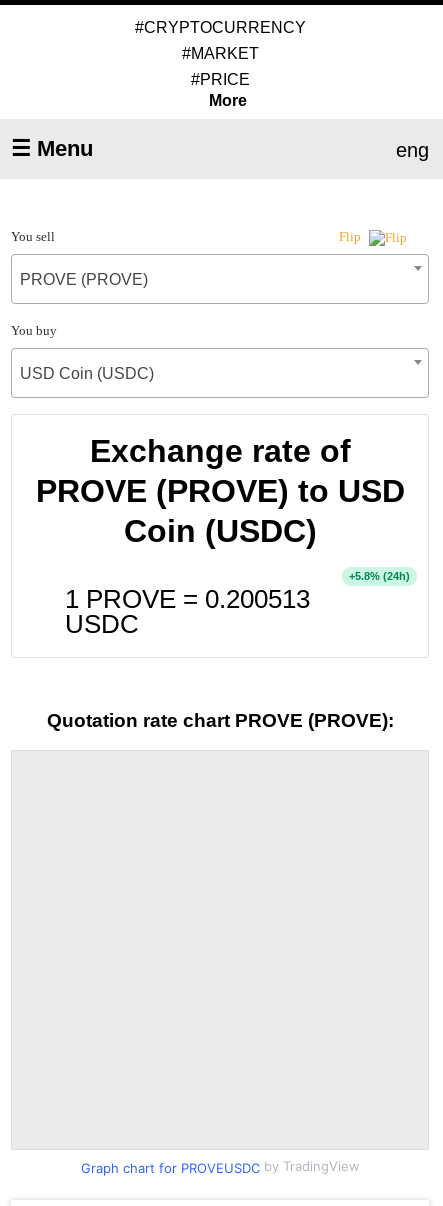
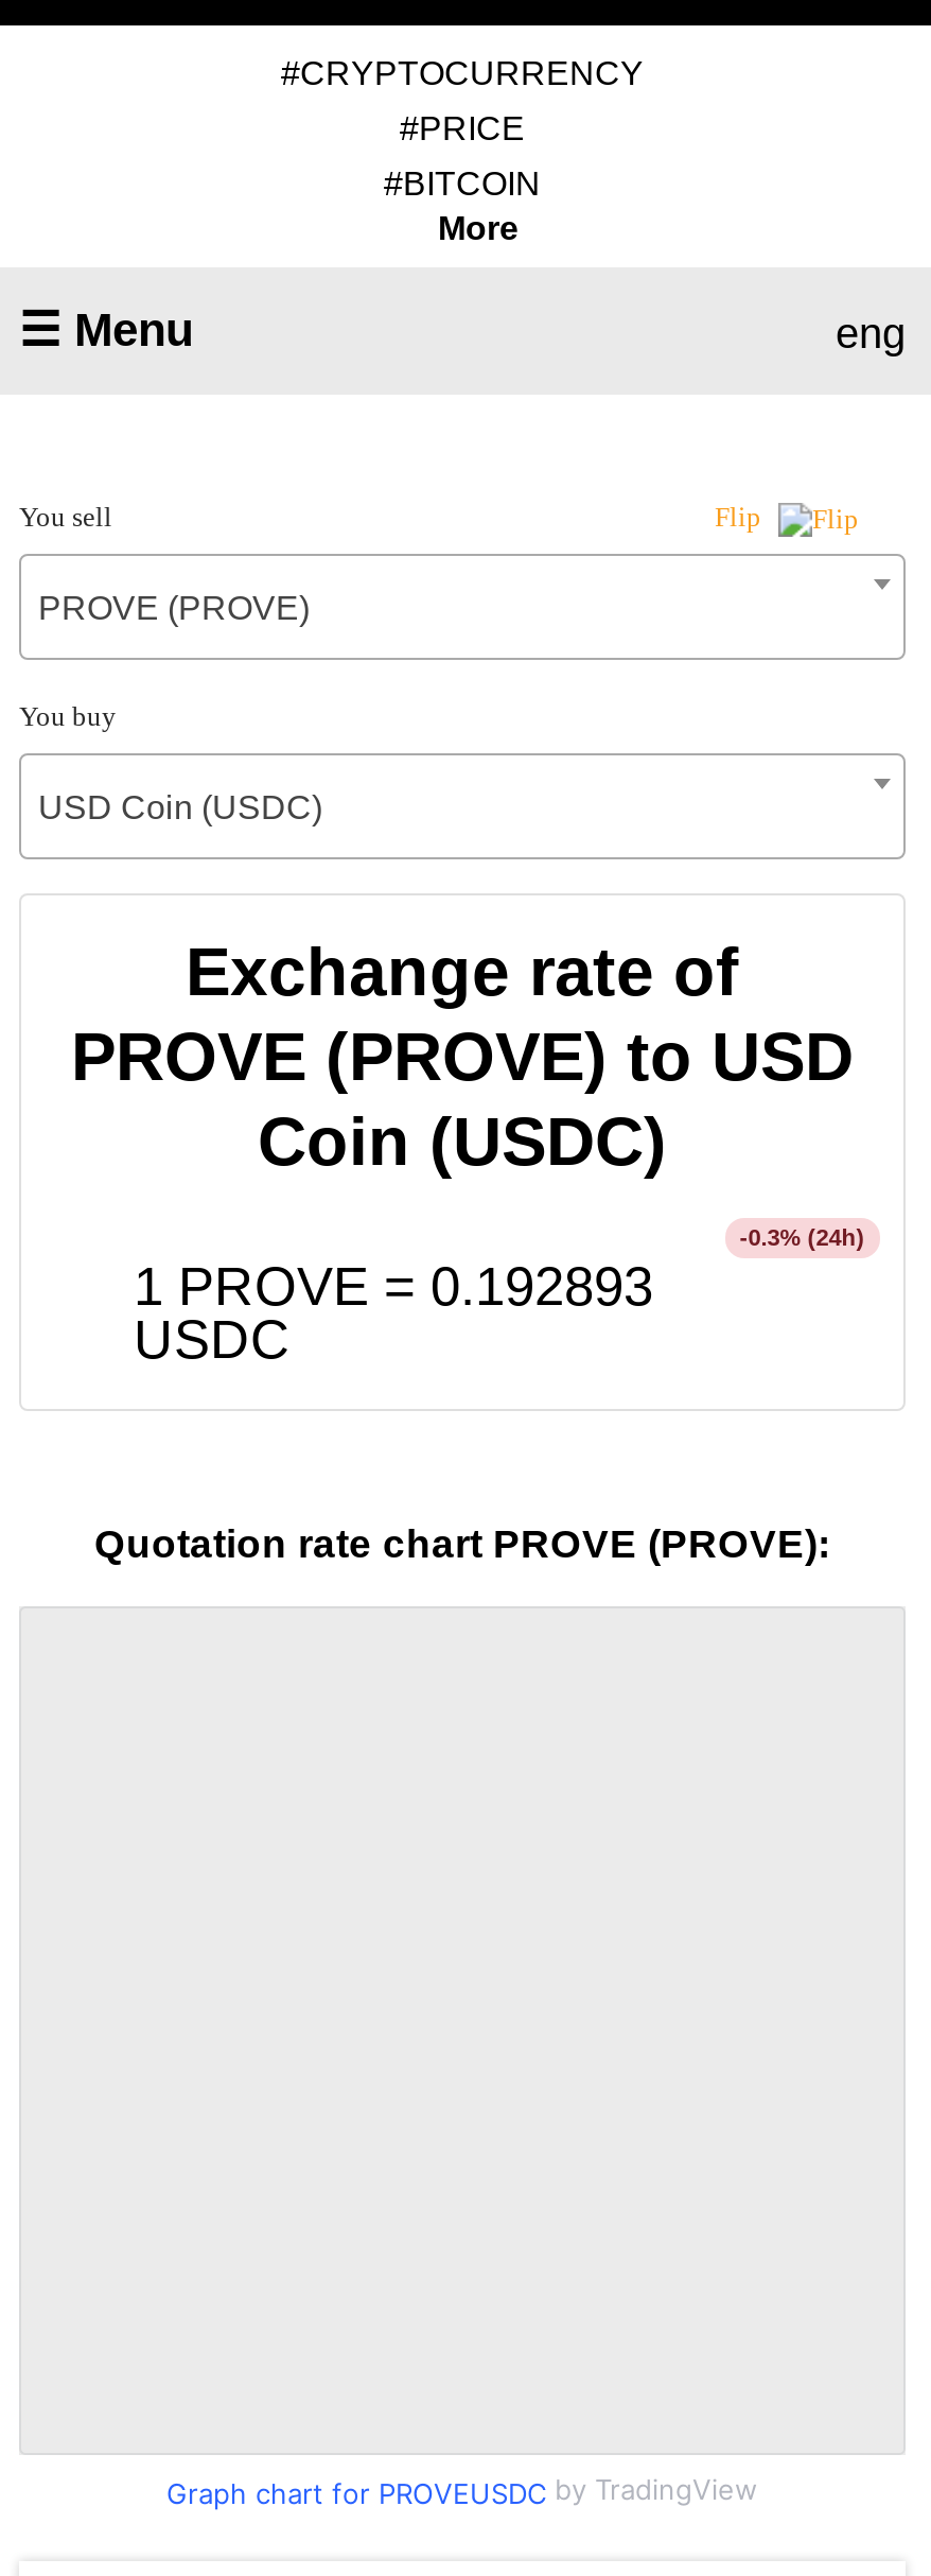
- #MARKET

moved up: #PRICE

+ #BITCOIN

- +5.8% (24h)
+ -0.3% (24h)

- 1 PROVE = 0.200513
+ 1 PROVE = 0.192893
